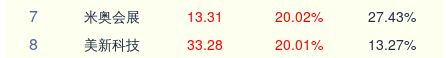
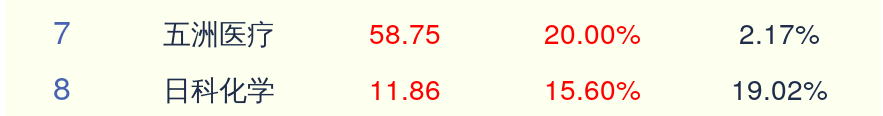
- 米奥会展
- 13.31
- 20.02%
- 27.43%
+ 五洲医疗
+ 58.75
+ 20.00%
+ 2.17%

- 美新科技
- 33.28
- 20.01%
- 13.27%
+ 日科化学
+ 11.86
+ 15.60%
+ 19.02%
